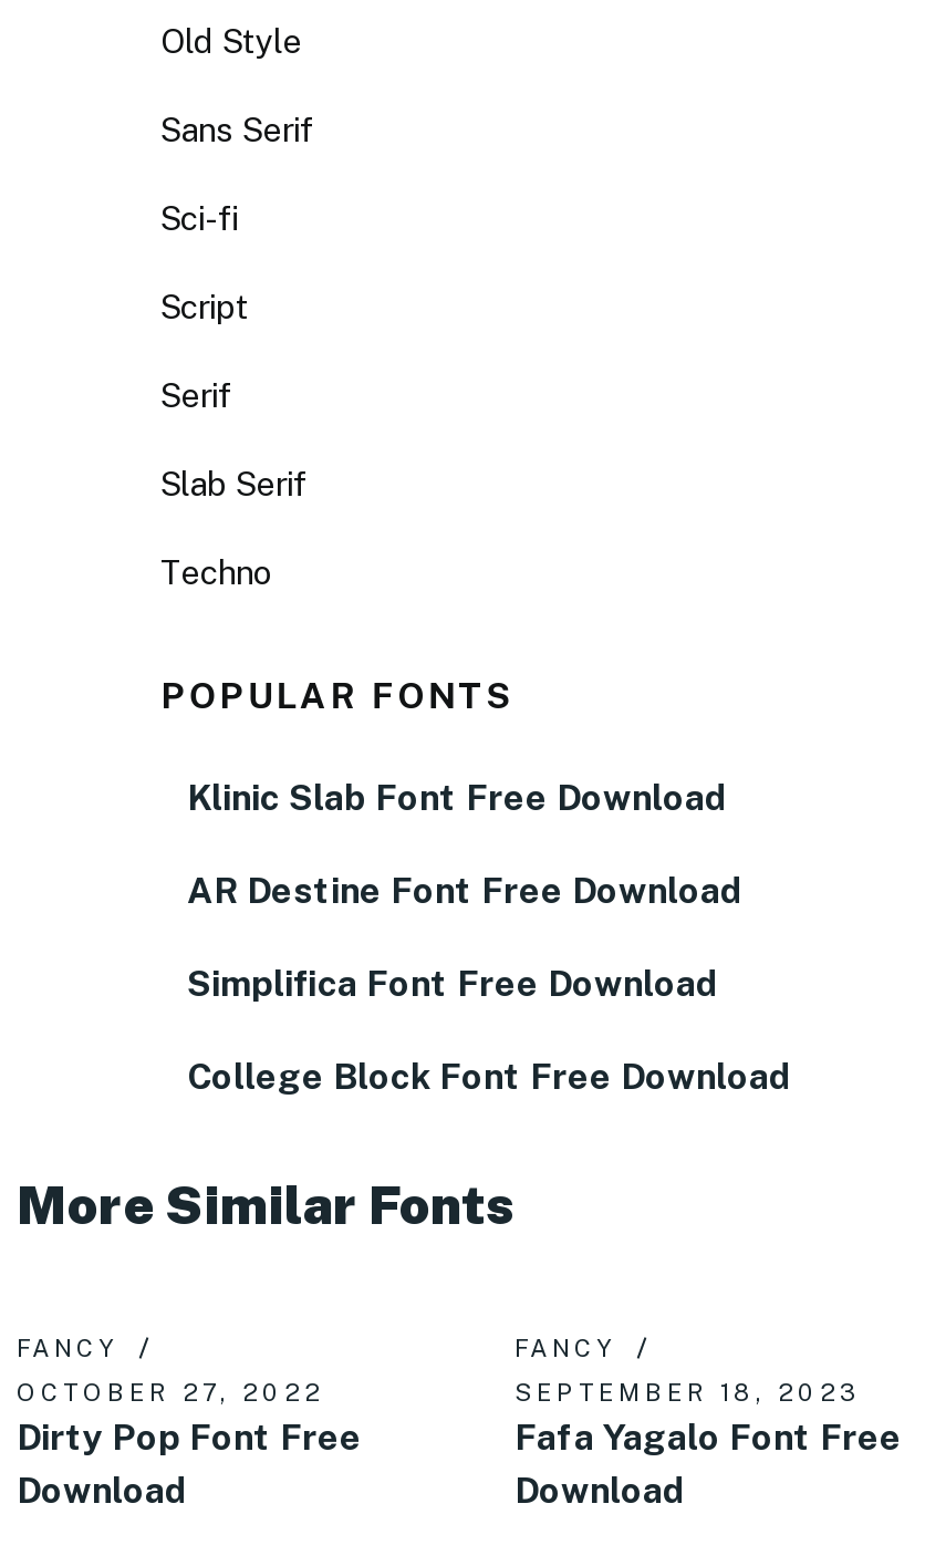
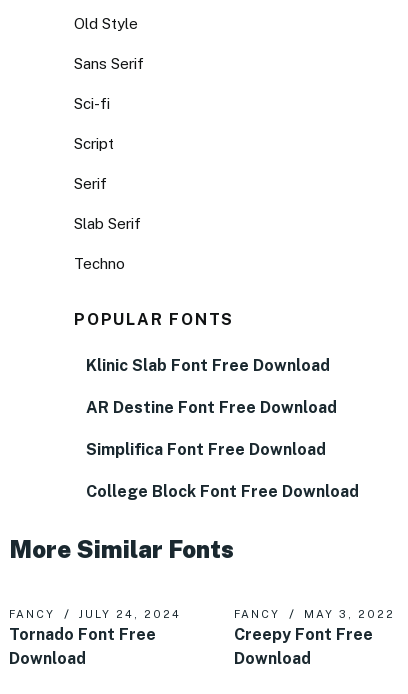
- OCTOBER 27, 2022
- Dirty Pop Font Free
+ JULY 24, 2024
+ Tornado Font Free

- SEPTEMBER 18, 2023
- Fafa Yagalo Font Free
+ MAY 3, 2022
+ Creepy Font Free
